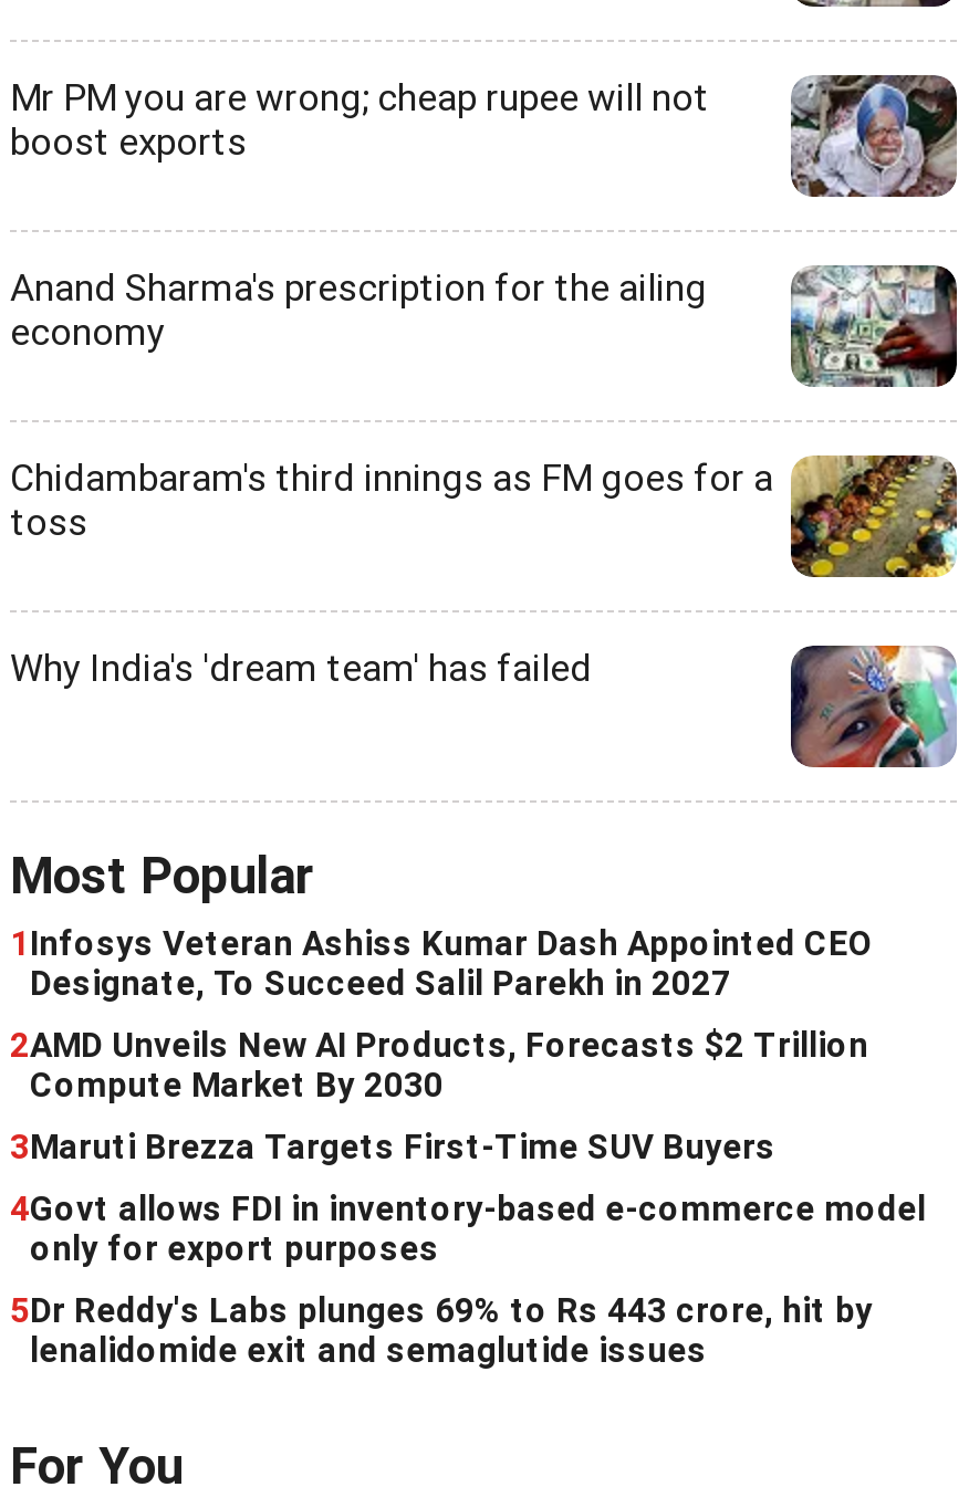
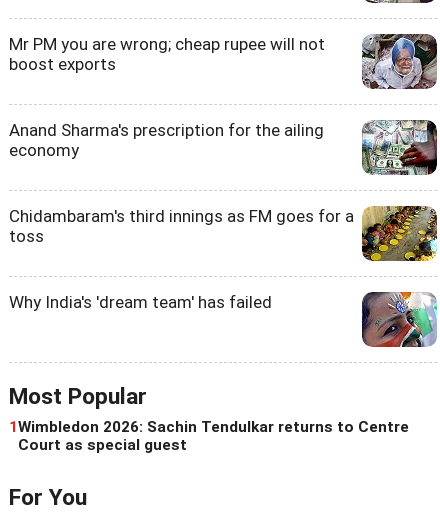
- 1 Infosys Veteran Ashiss Kumar Dash Appointed CEO
- Designate, To Succeed Salil Parekh in 2027
- 2AMD Unveils New AI Products, Forecasts $2 Trillion
- Compute Market By 2030
- 3Maruti Brezza Targets First-Time SUV Buyers
- 4Govt allows FDI in inventory-based e-commerce model
- only for export purposes
- 5Dr Reddy's Labs plunges 69% to Rs 443 crore, hit by
- lenalidomide exit and semaglutide issues
+ 1Wimbledon 2026: Sachin Tendulkar returns to Centre
+ Court as special guest
